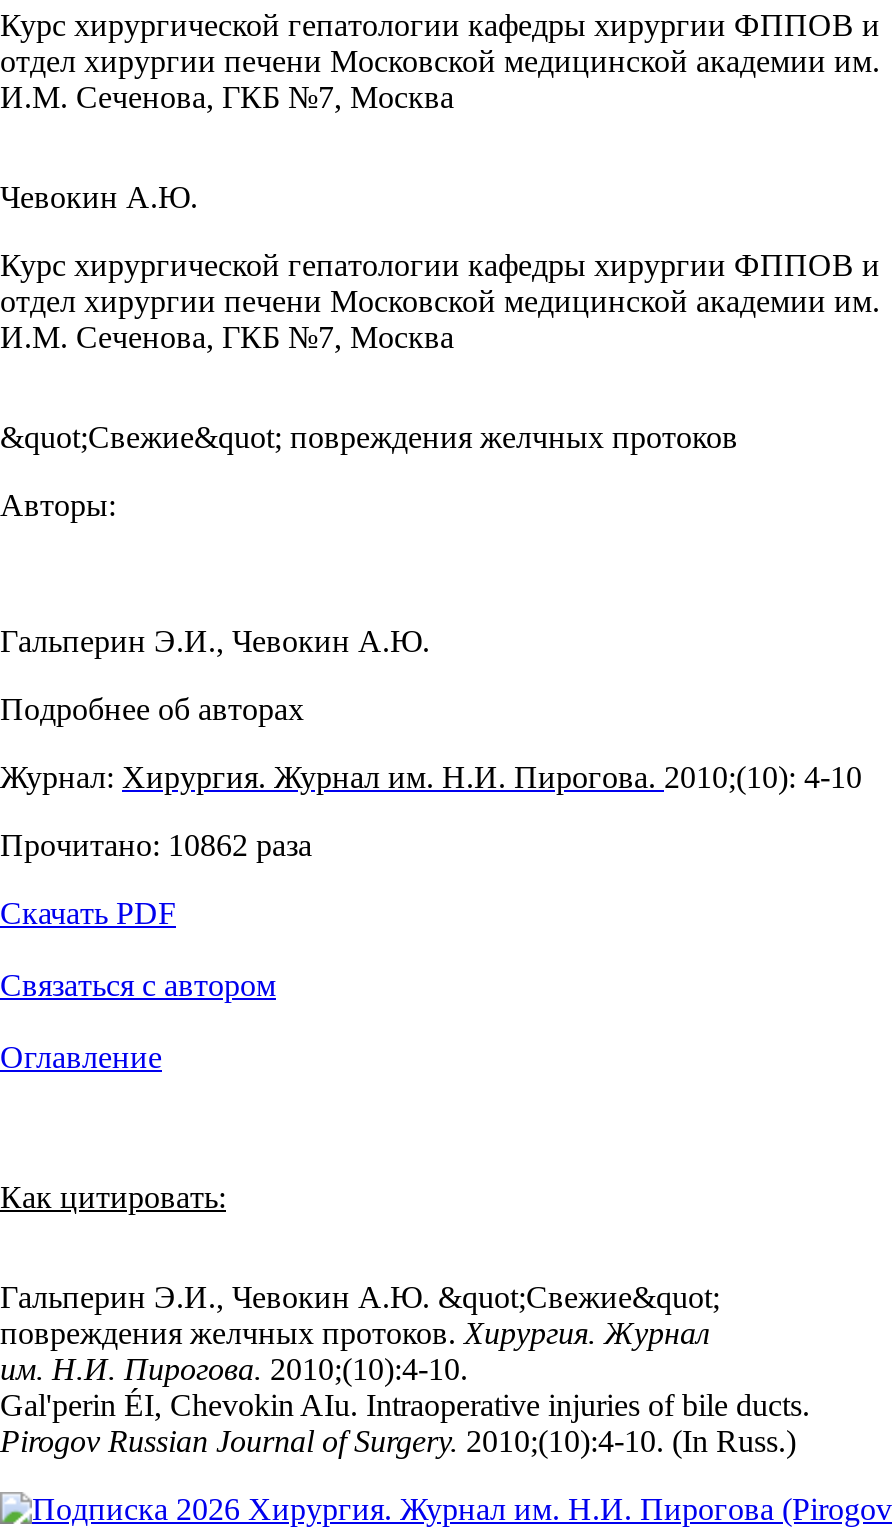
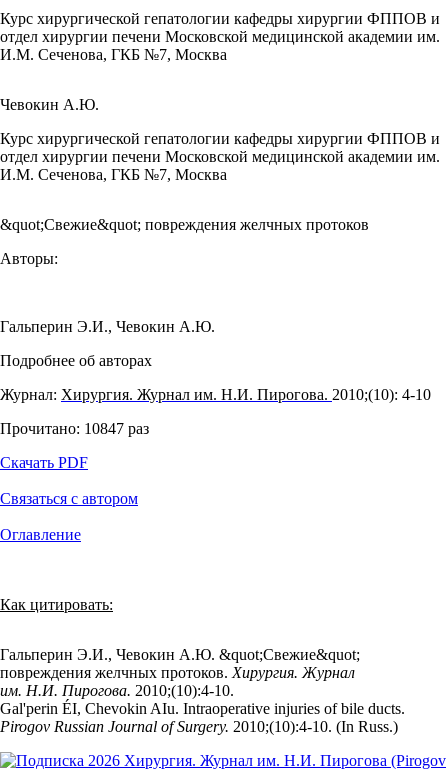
- Прочитано: 10862 раза
+ Прочитано: 10847 раз
